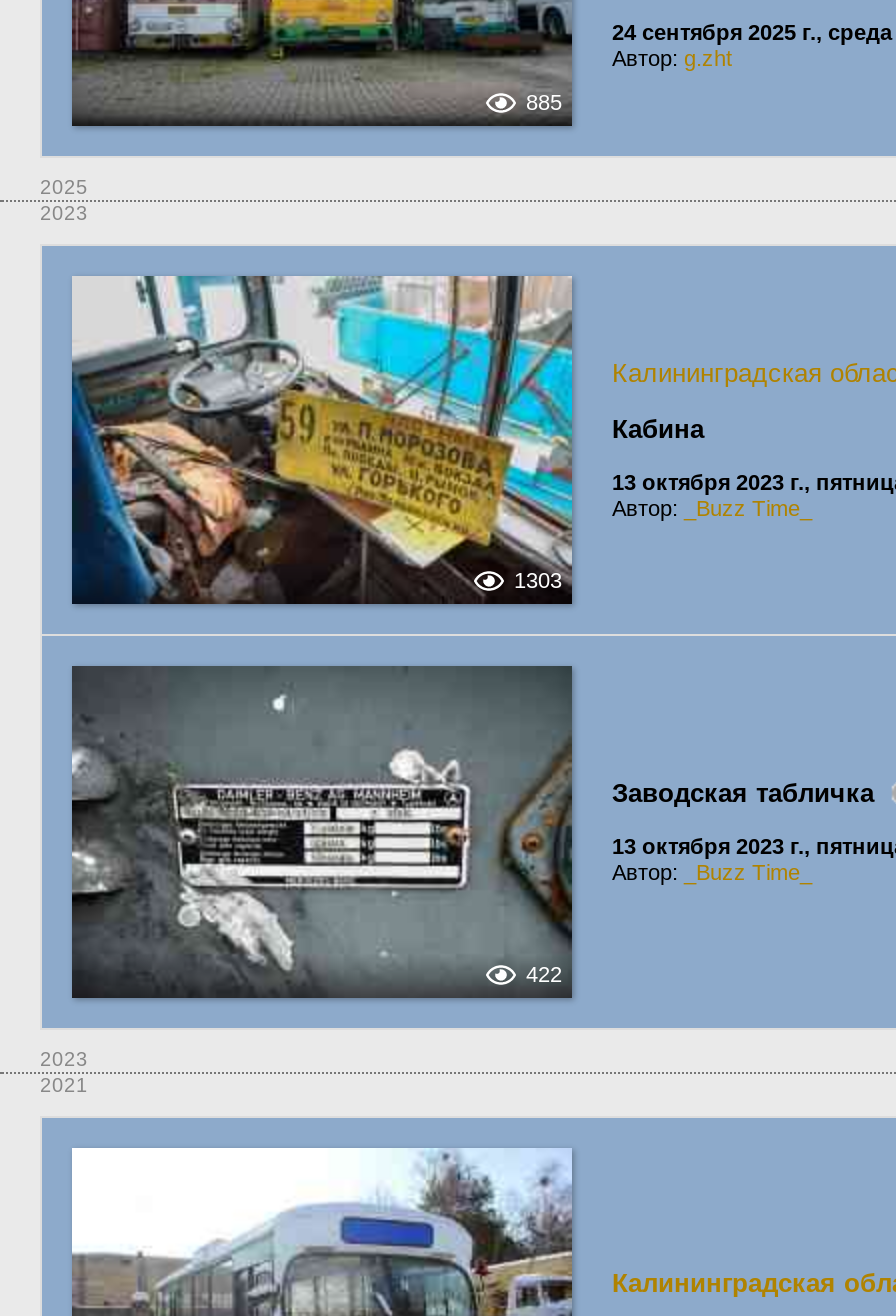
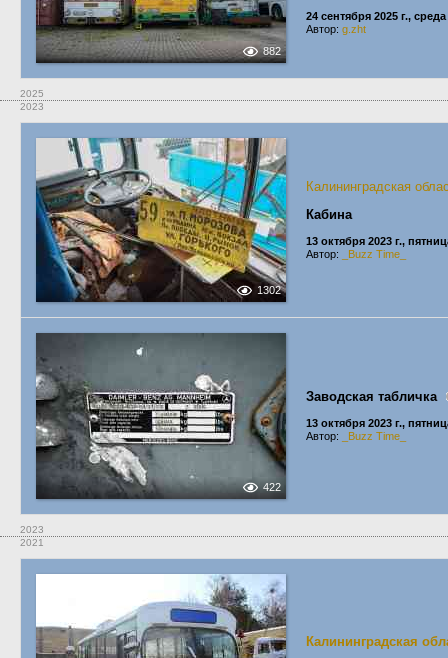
- 885
+ 882

- 1303
+ 1302
